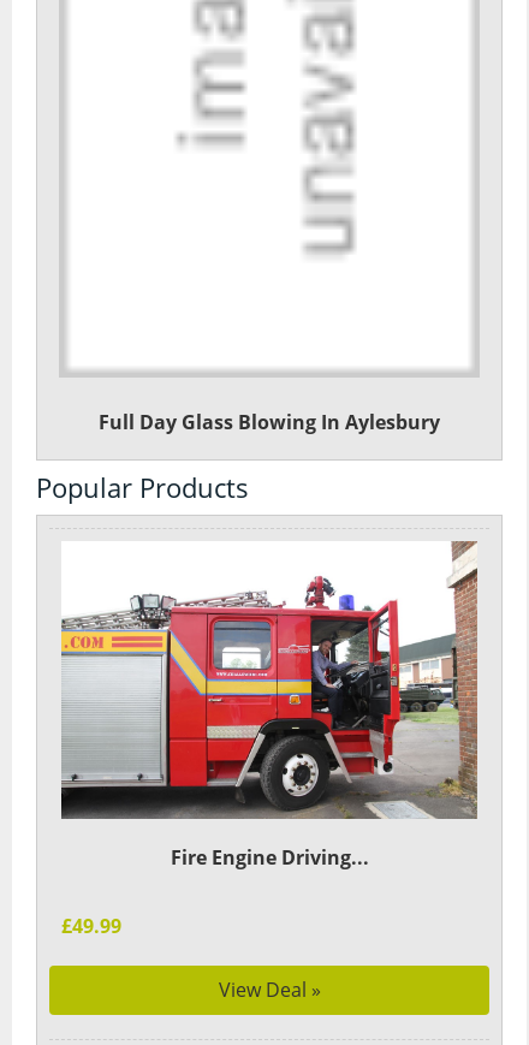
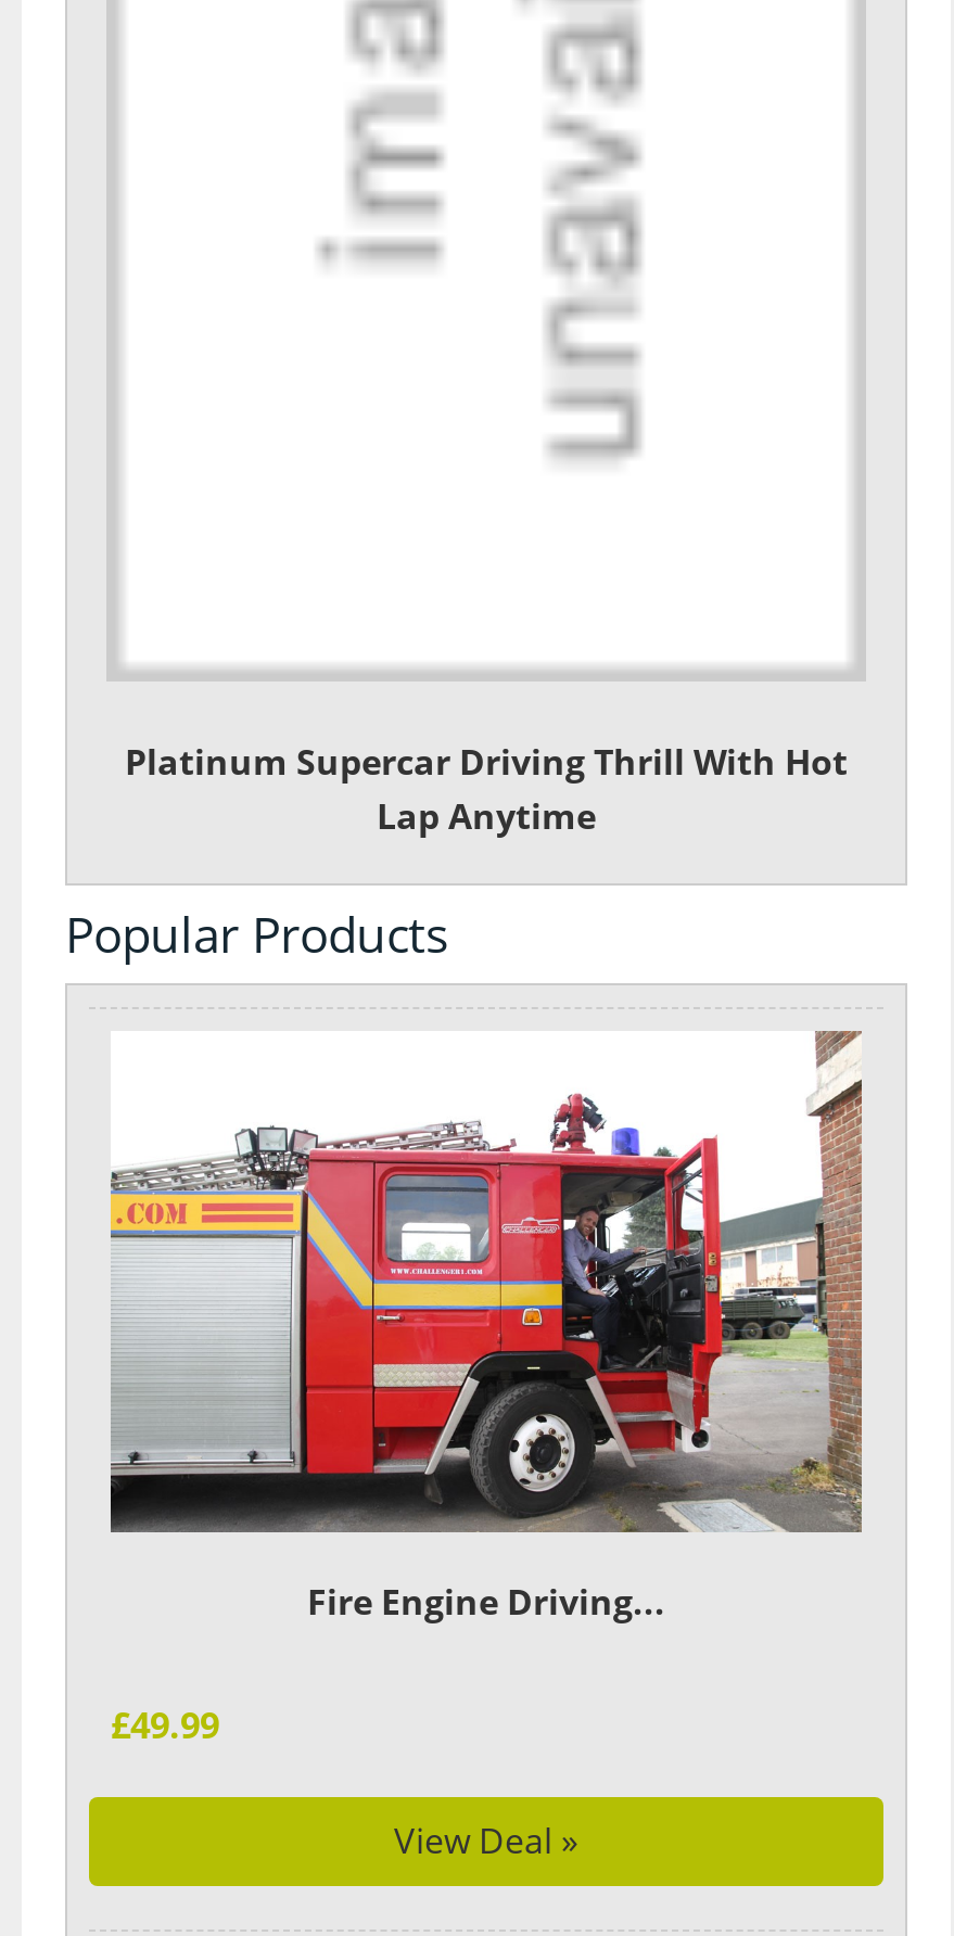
- Full Day Glass Blowing In Aylesbury
+ Platinum Supercar Driving Thrill With Hot
+ Lap Anytime
